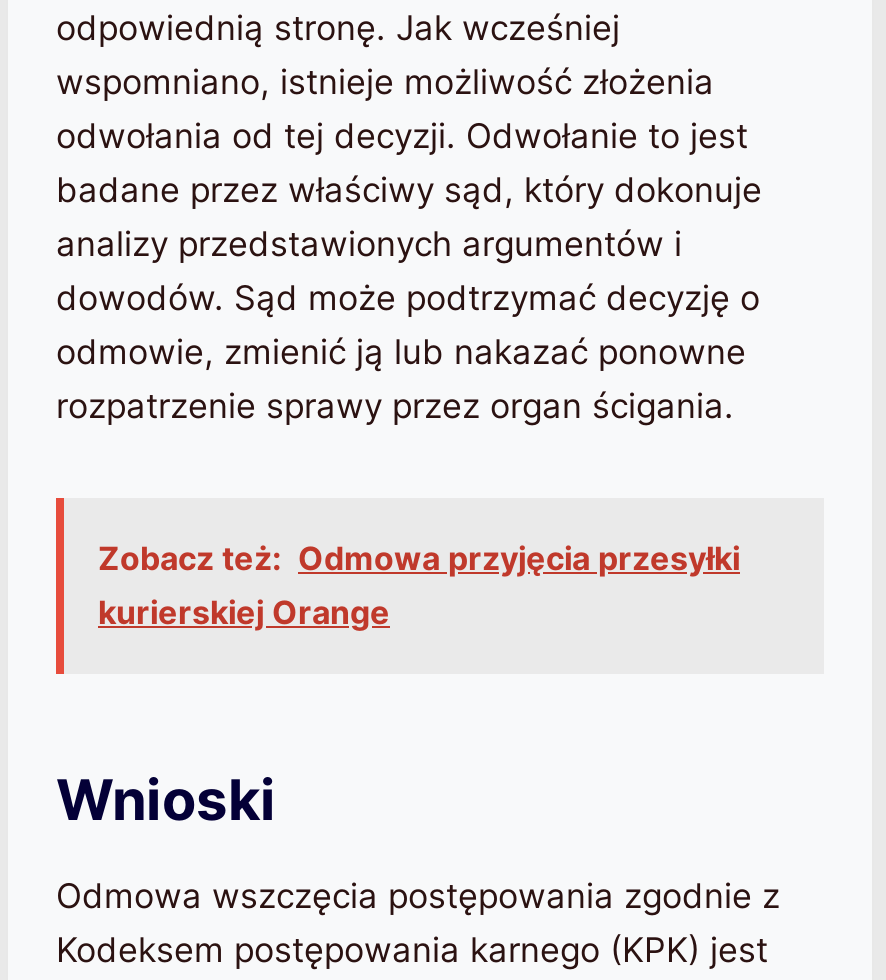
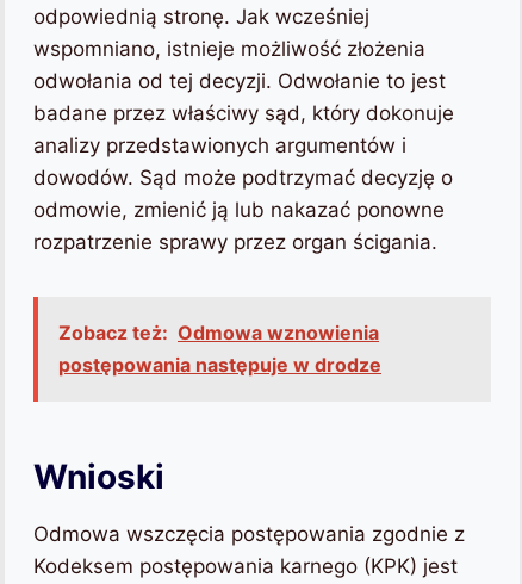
- Zobacz też: Odmowa przyjęcia przesyłki
- kurierskiej Orange
+ Zobacz też: Odmowa wznowienia
+ postępowania następuje w drodze
